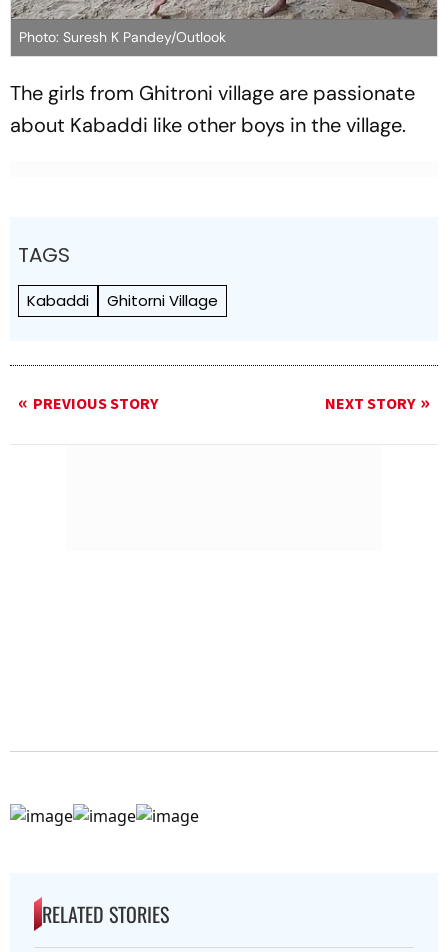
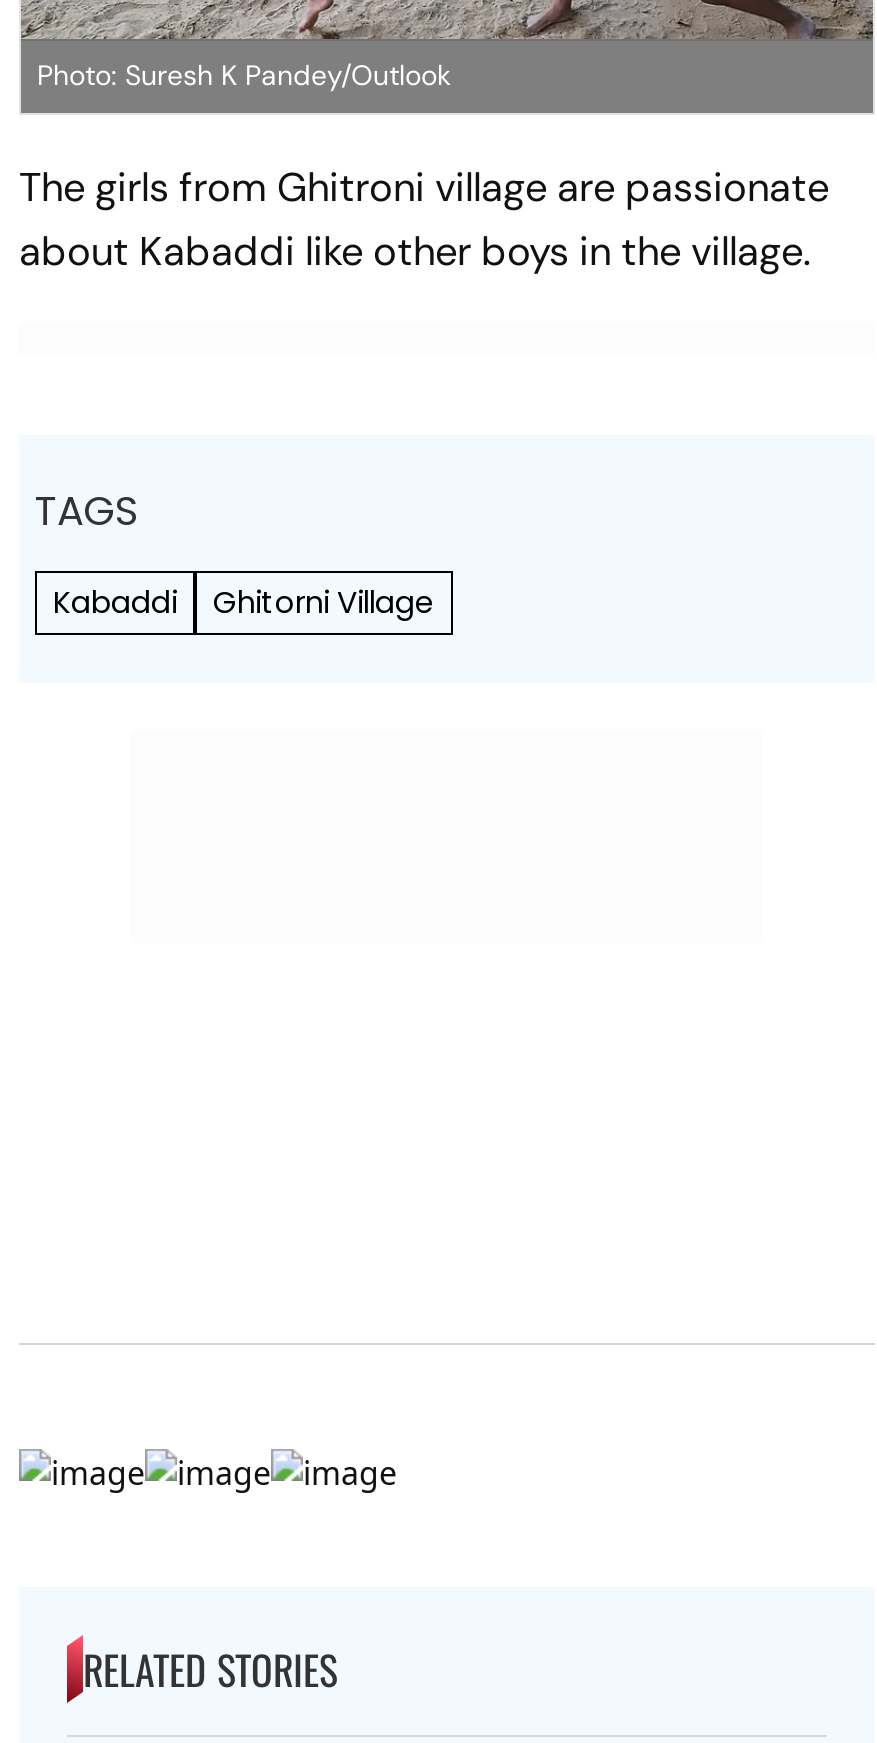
- PREVIOUS STORY
- NEXT STORY
